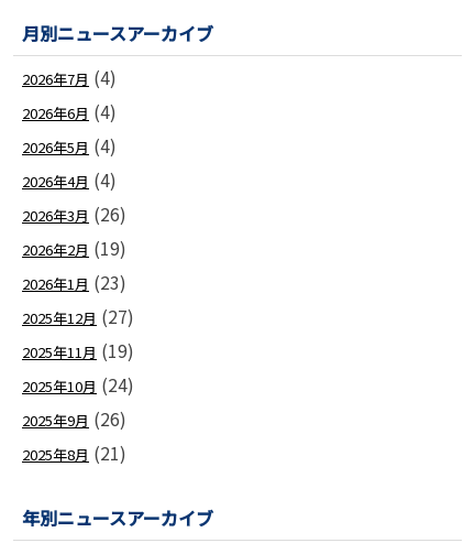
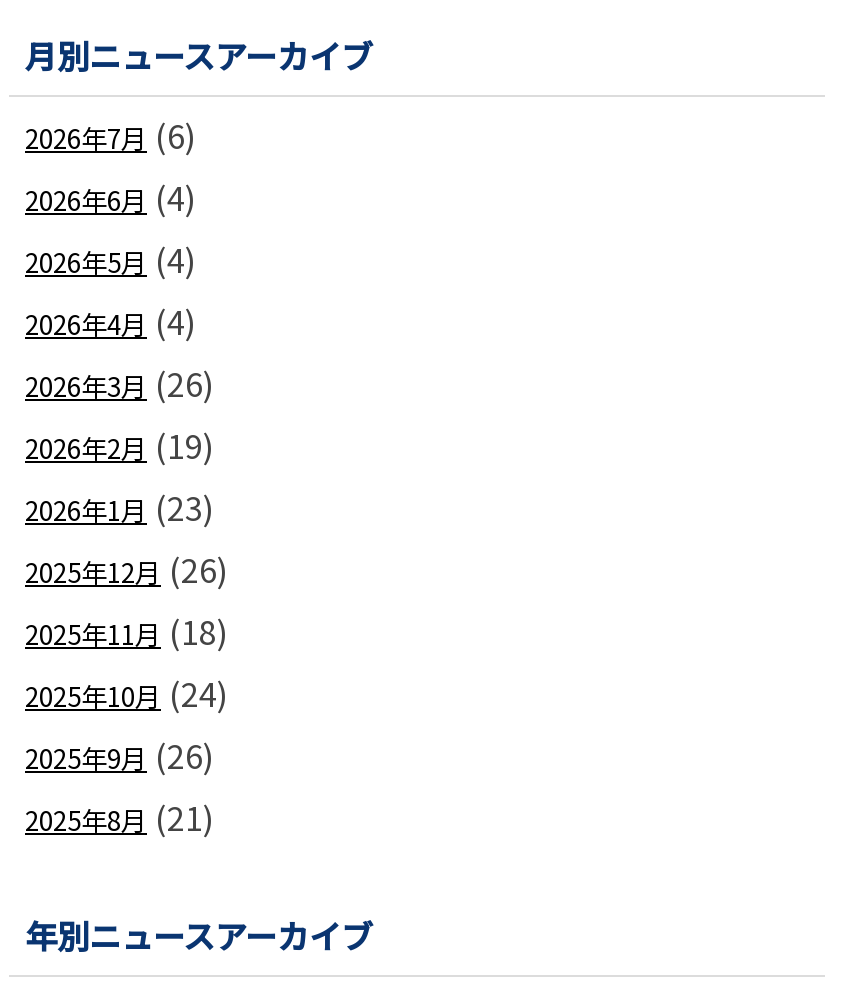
- 2026年7月(4)
+ 2026年7月(6)

- 2025年12月(27)
+ 2025年12月(26)

- 2025年11月(19)
+ 2025年11月(18)
